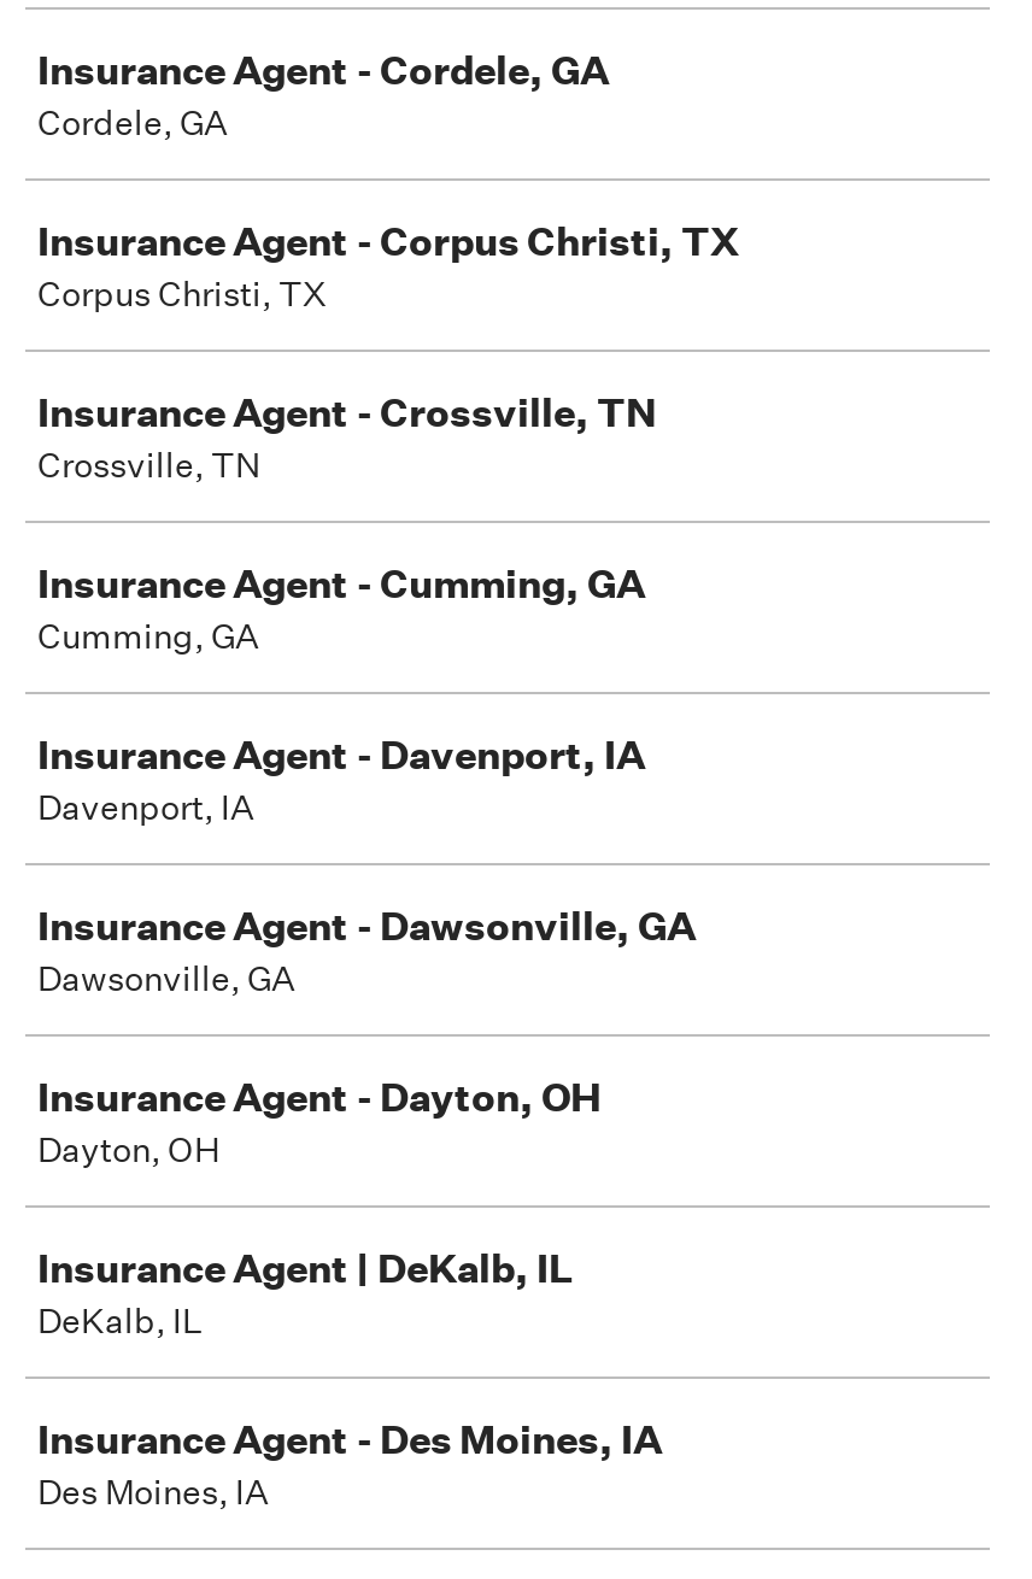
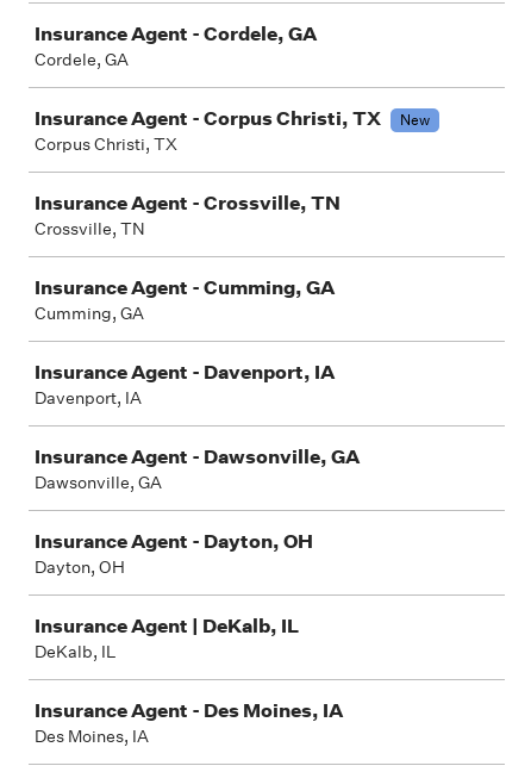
+ New
